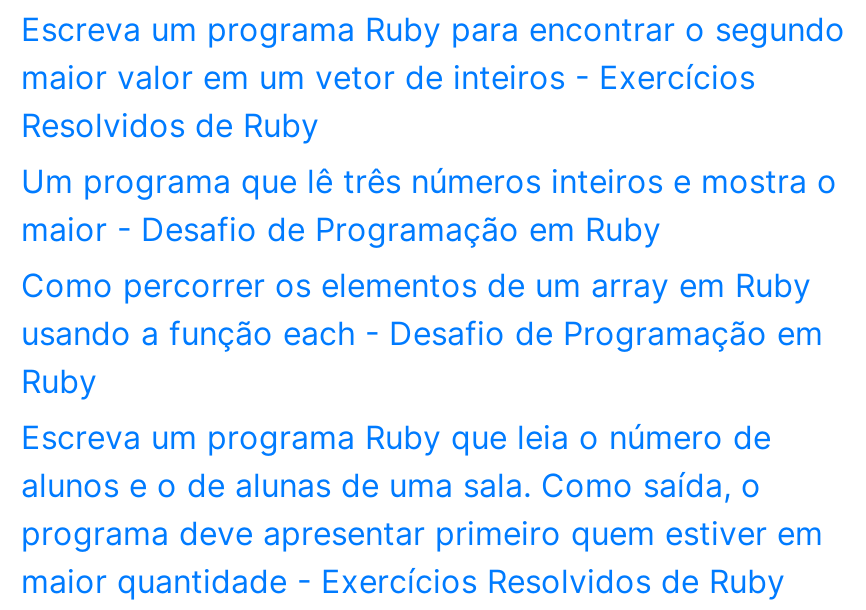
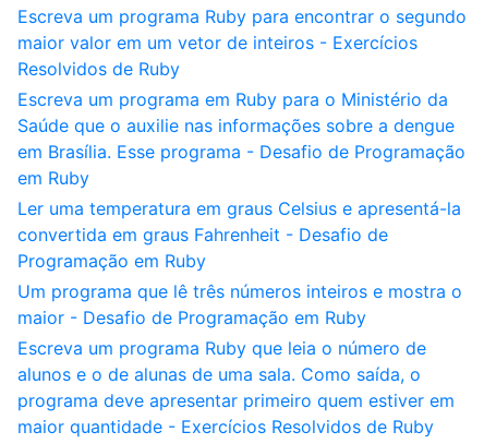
+ Escreva um programa em Ruby para o Ministério da
+ Saúde que o auxilie nas informações sobre a dengue
+ em Brasília. Esse programa - Desafio de Programação
+ em Ruby
+ Ler uma temperatura em graus Celsius e apresentá-la
+ convertida em graus Fahrenheit - Desafio de
+ Programação em Ruby

moved down: Um programa que lê três números inteiros e mostra o | maior - Desafio de Programação em Ruby

- Como percorrer os elementos de um array em Ruby
- usando a função each - Desafio de Programação em
- Ruby
